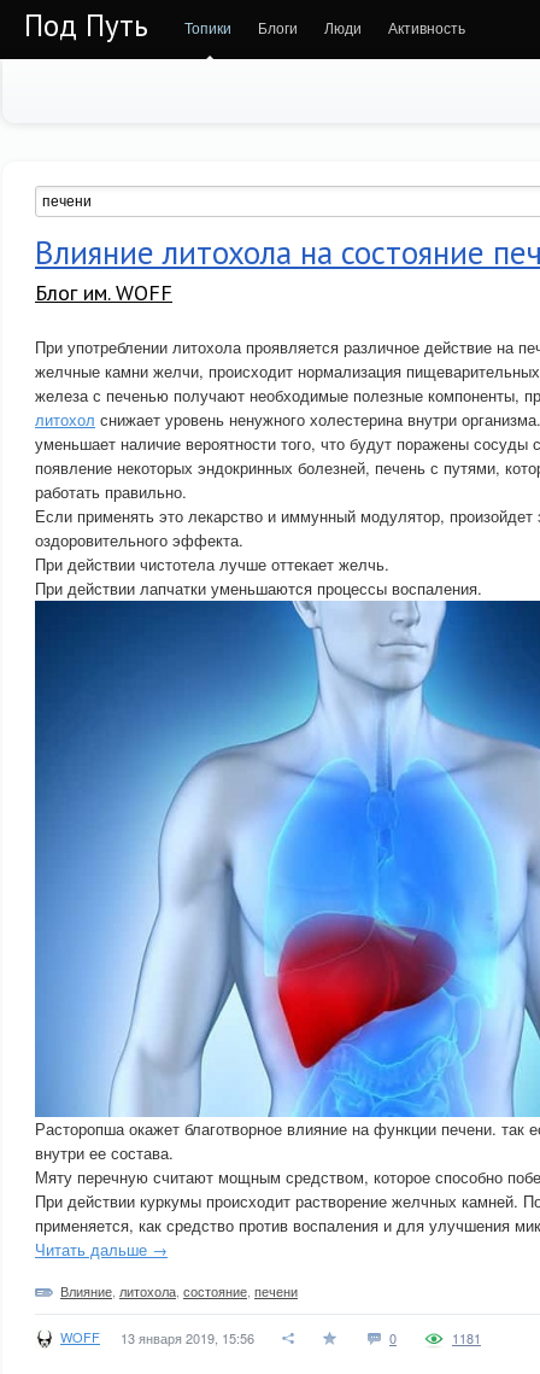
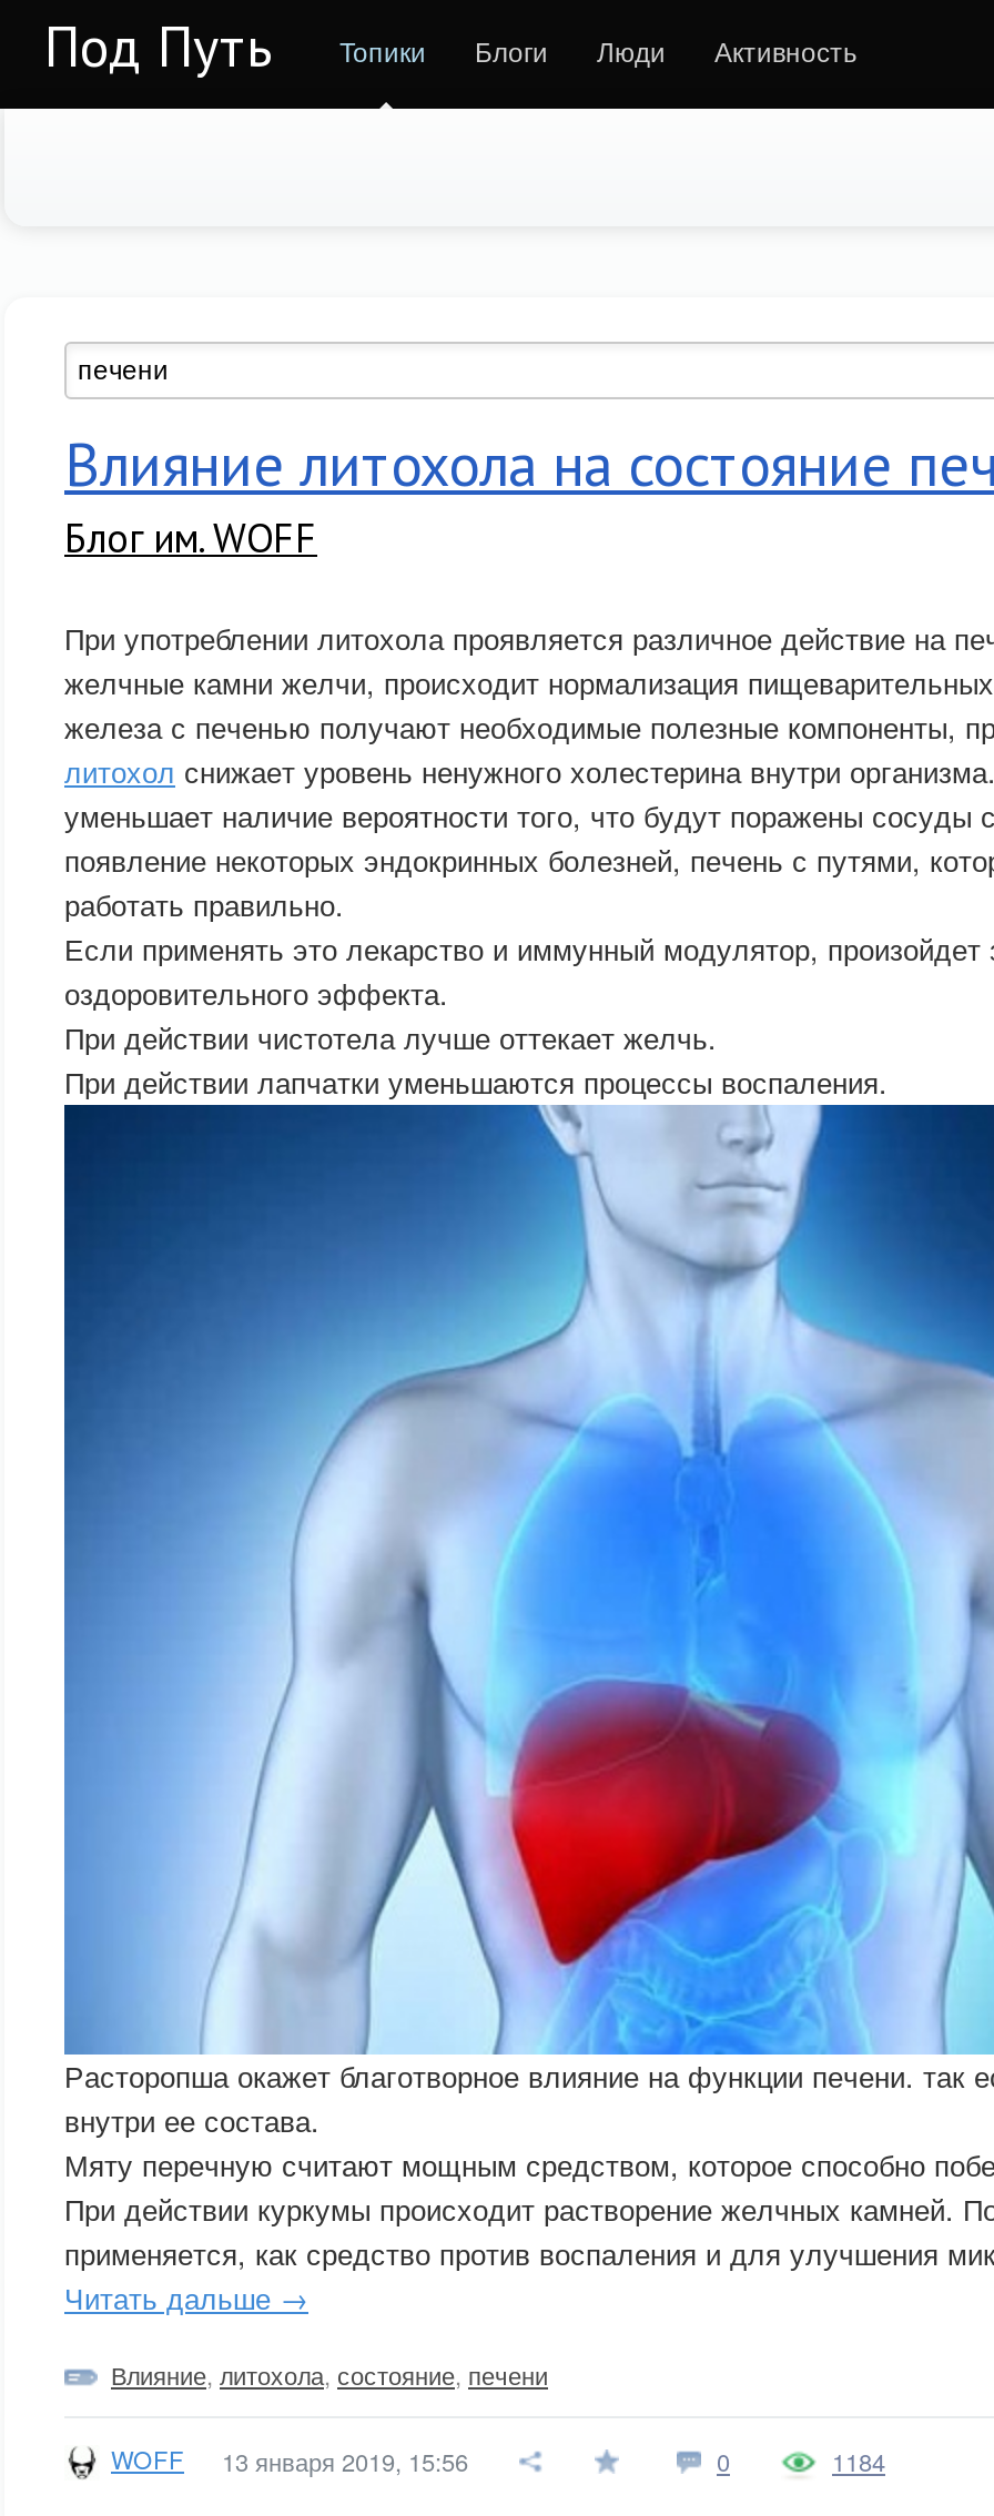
- 1181
+ 1184
